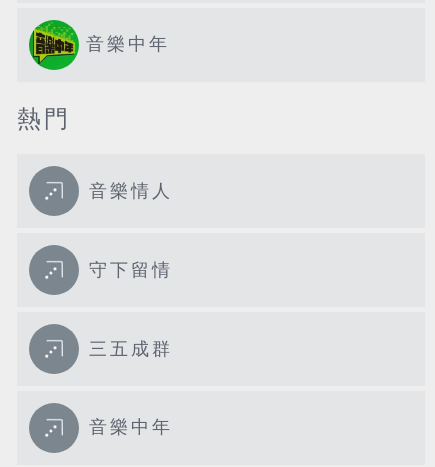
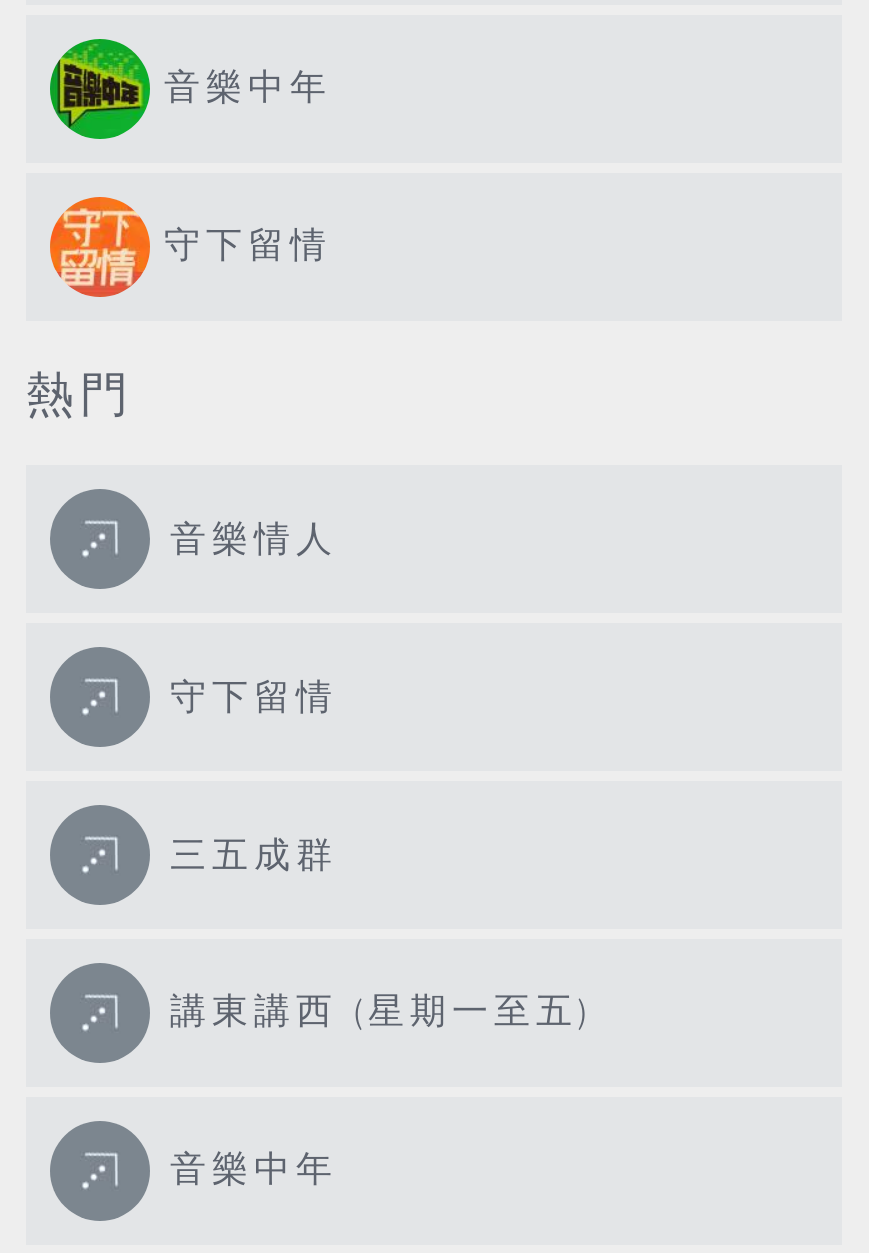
+ [image]
+ 守下留情

+ 講東講西 (星期一至五)
